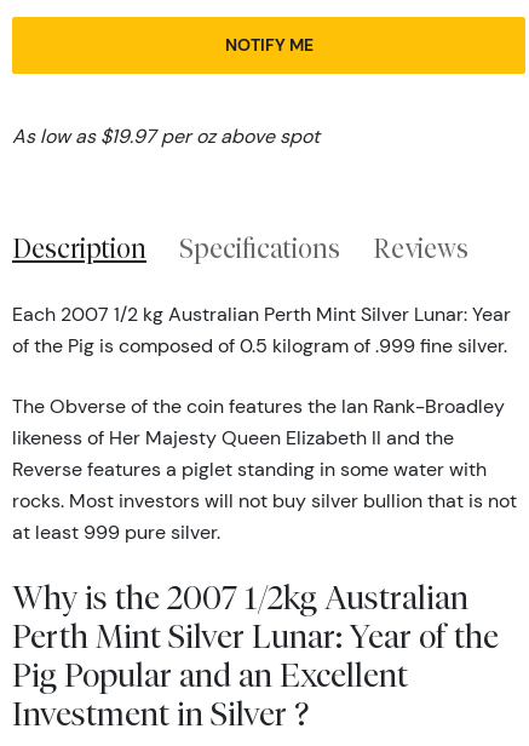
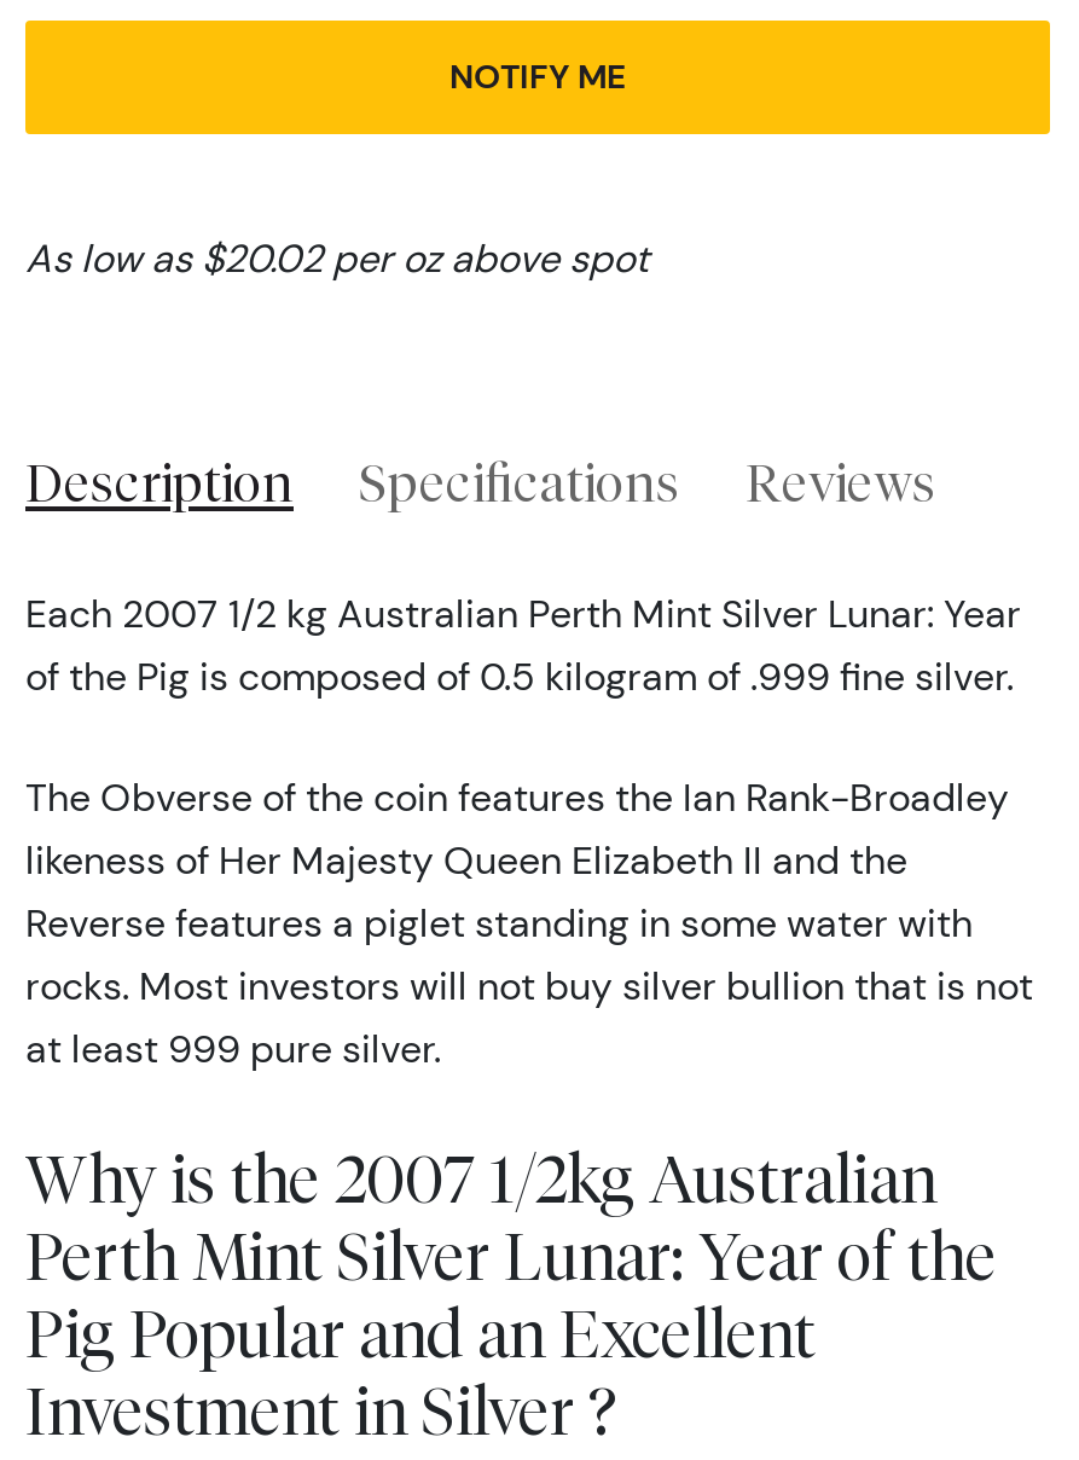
- As low as $19.97 per oz above spot
+ As low as $20.02 per oz above spot
